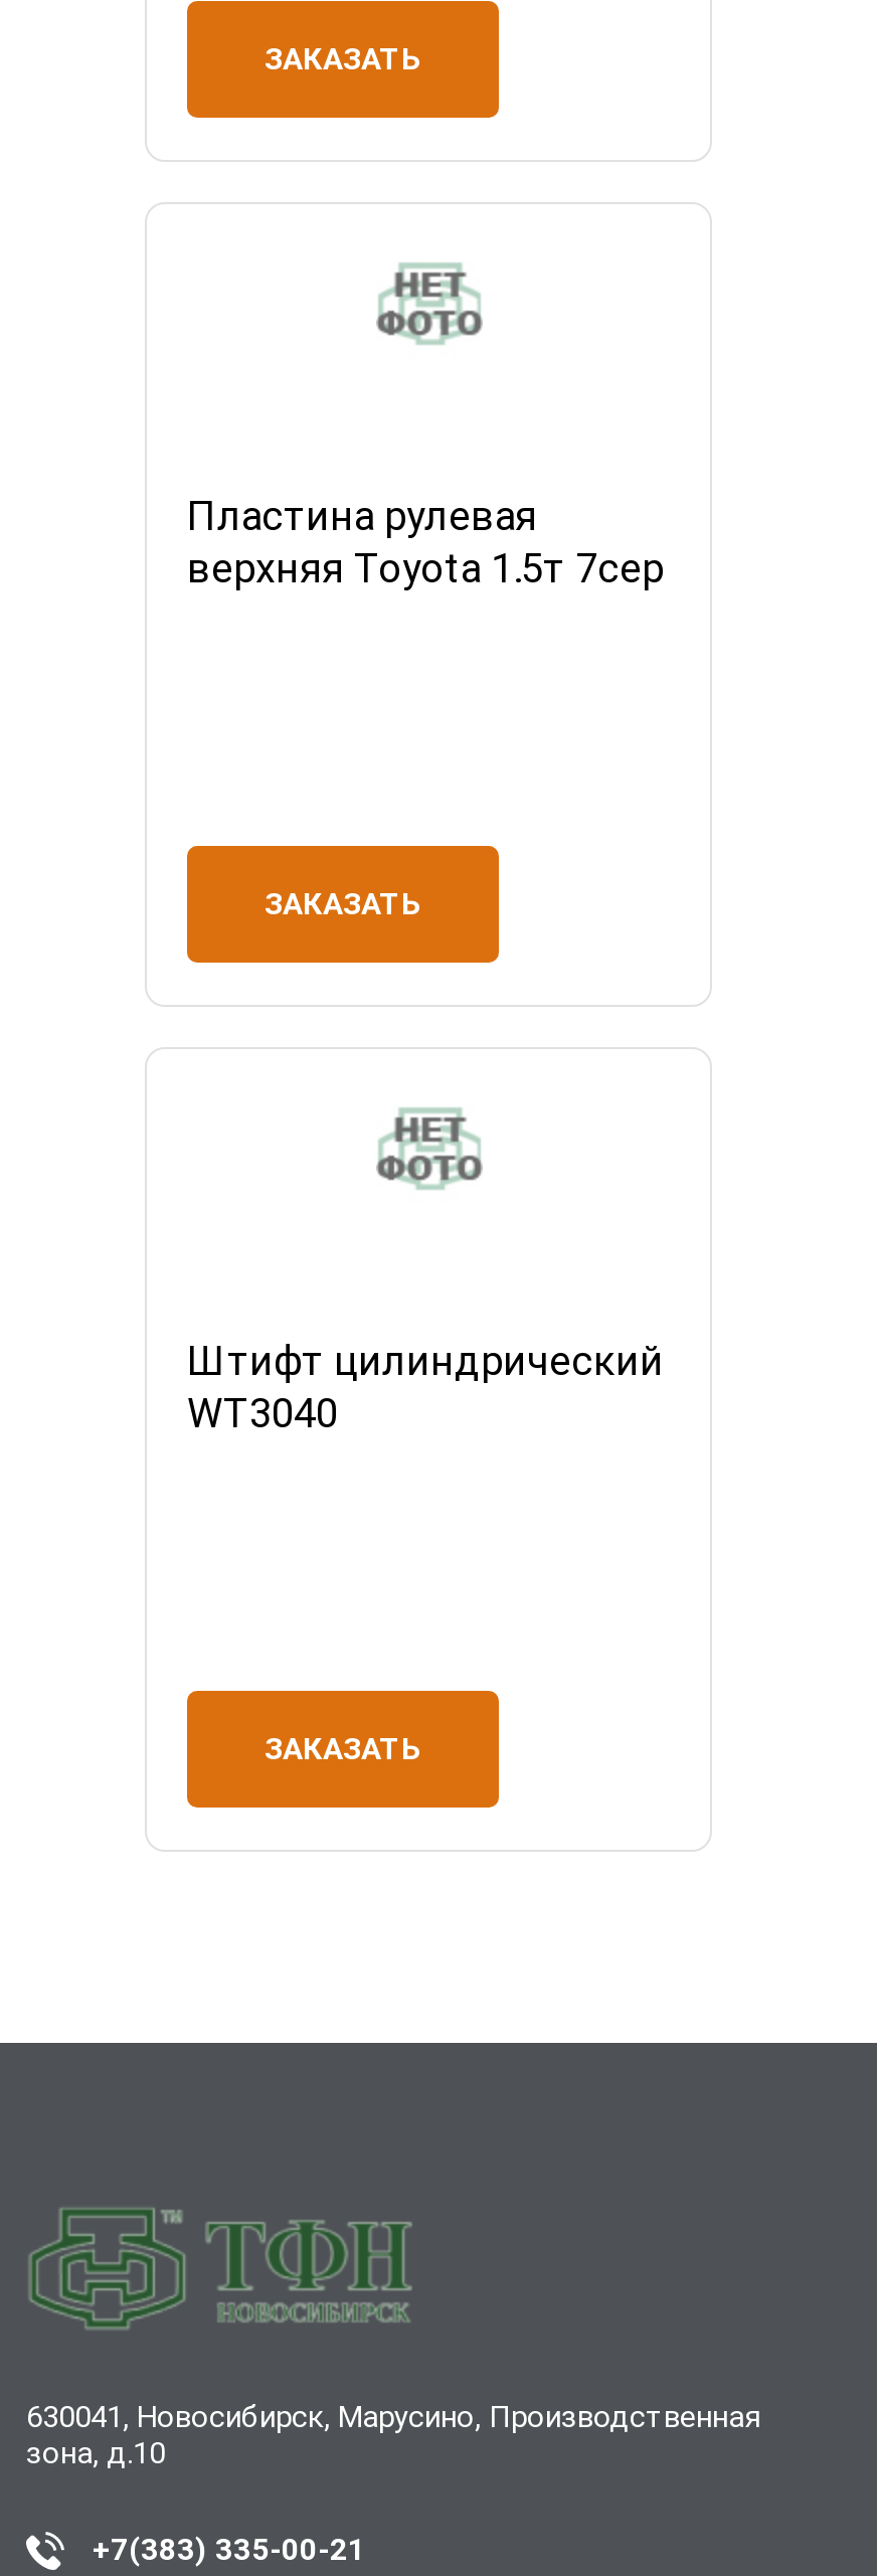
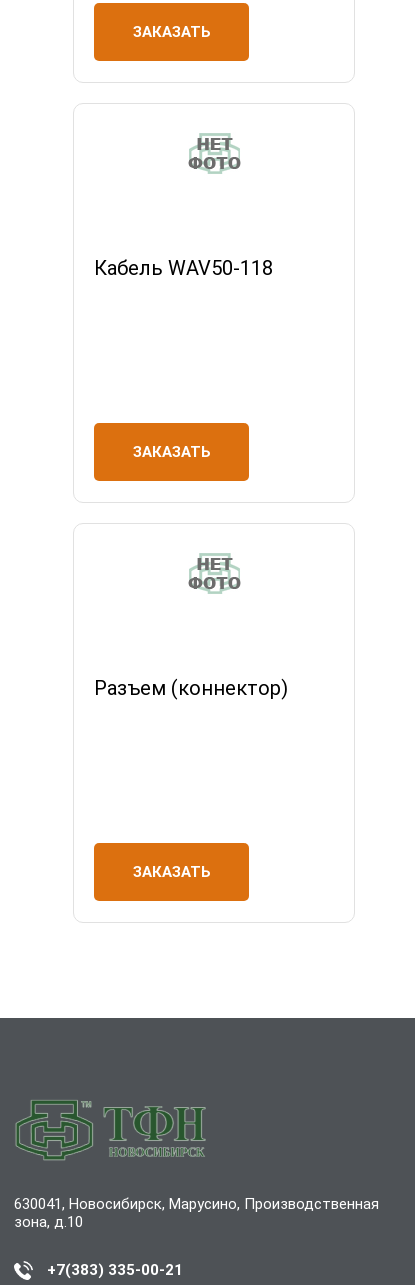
- Пластина рулевая
- верхняя Toyota 1.5т 7сер
+ Кабель WAV50-118

- Штифт цилиндрический
- WT3040
+ Разъем (коннектор)
